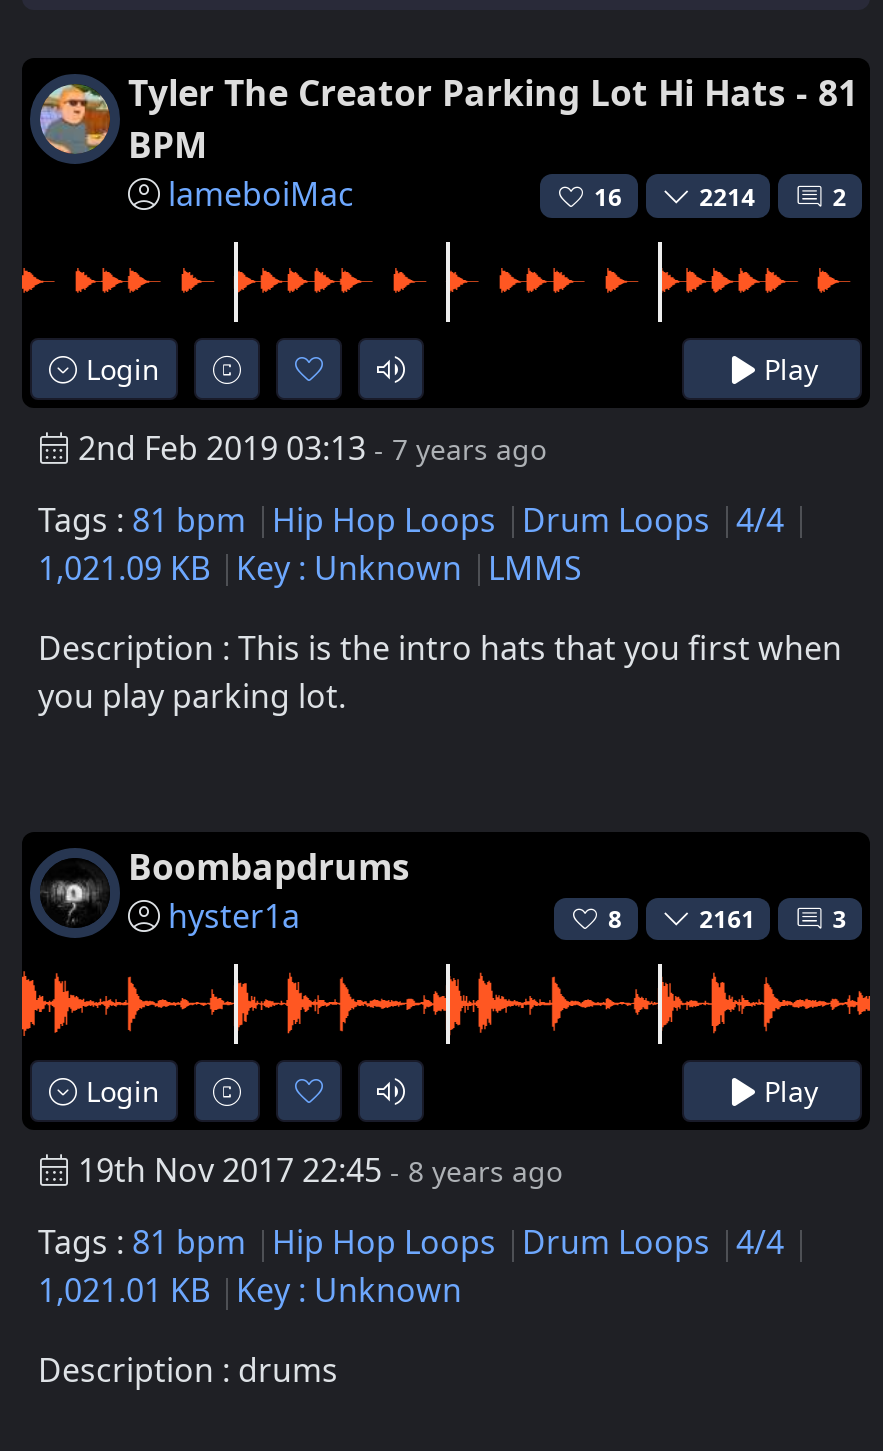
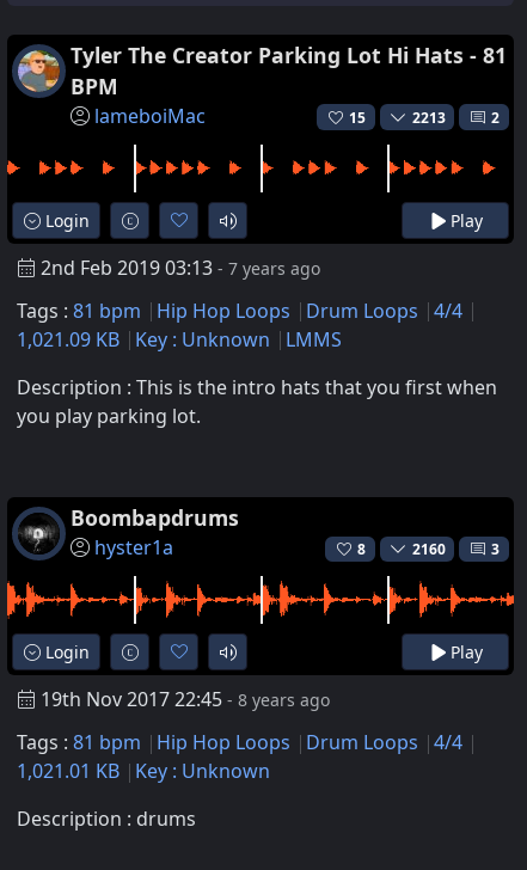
- 16
+ 15

- 2214
+ 2213

- 2161
+ 2160
